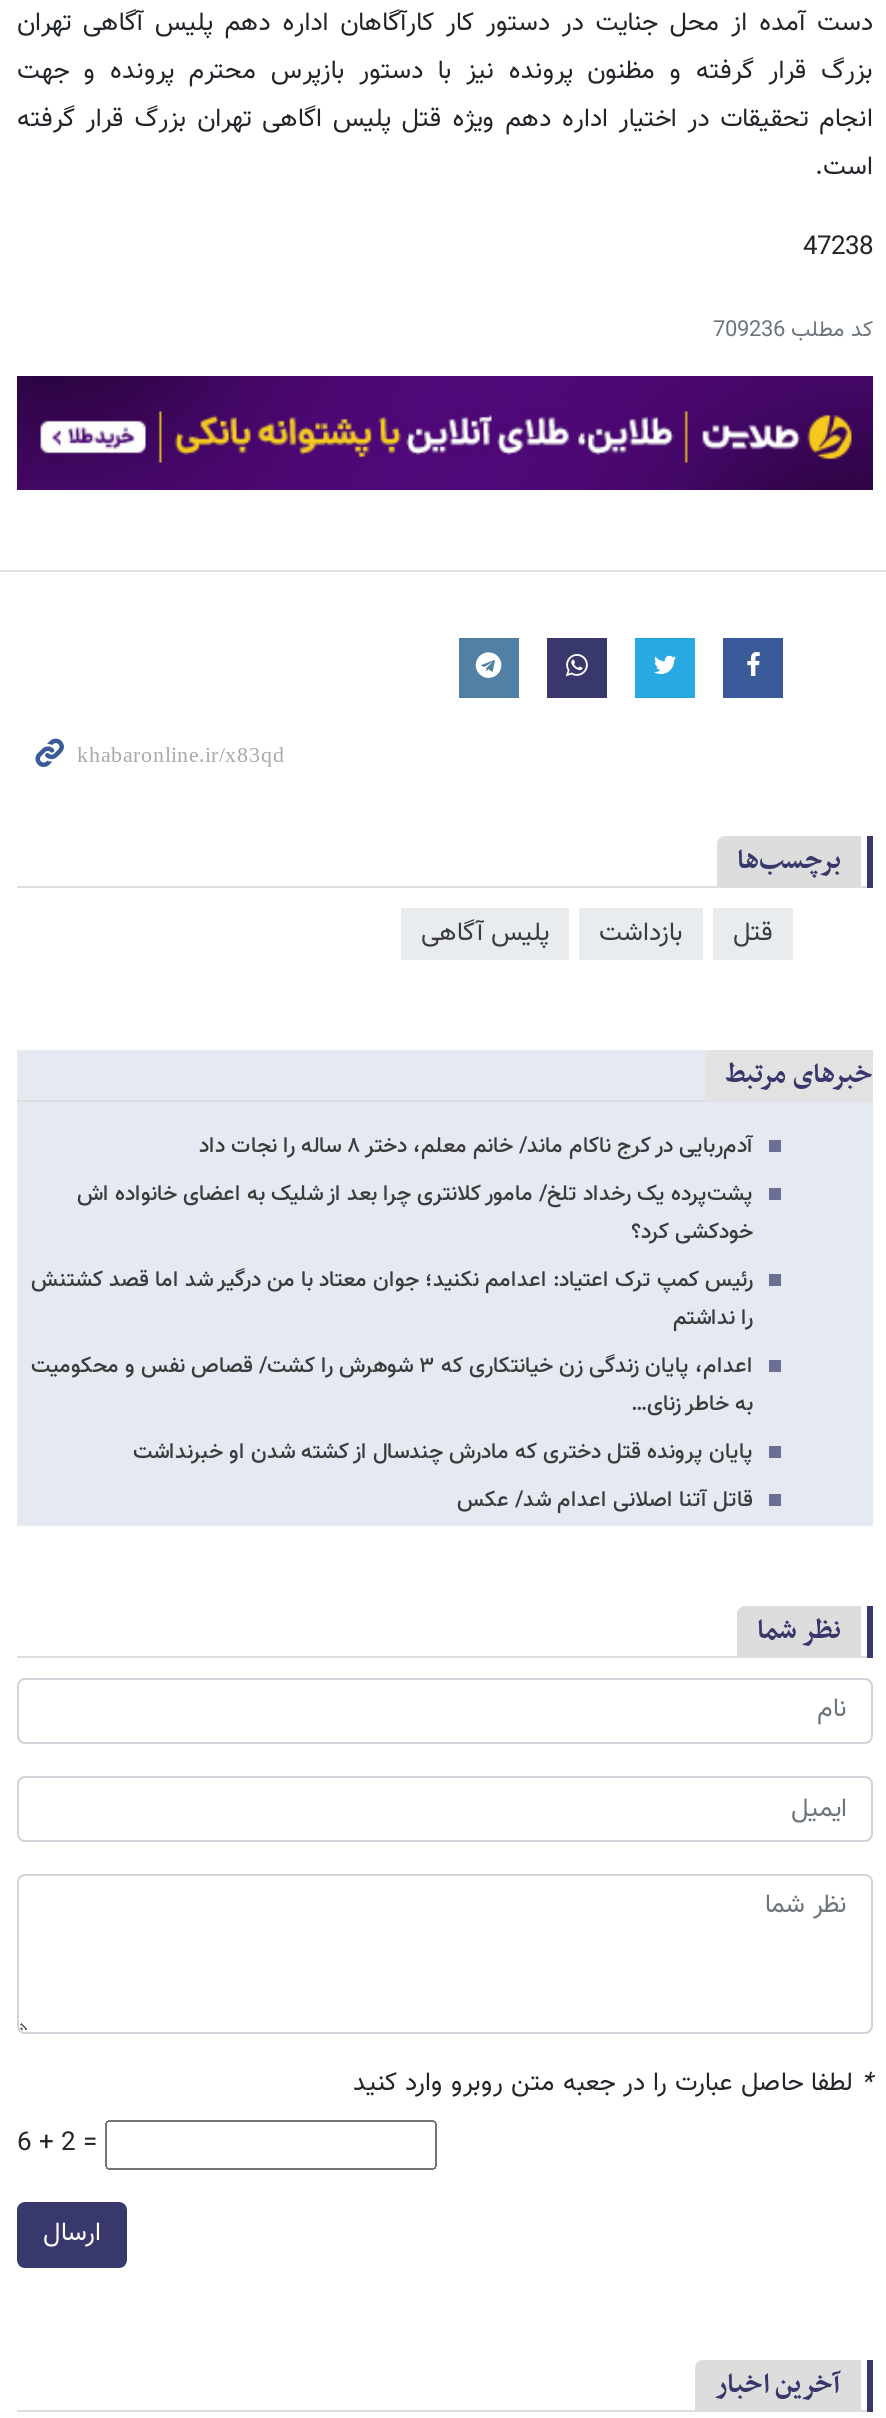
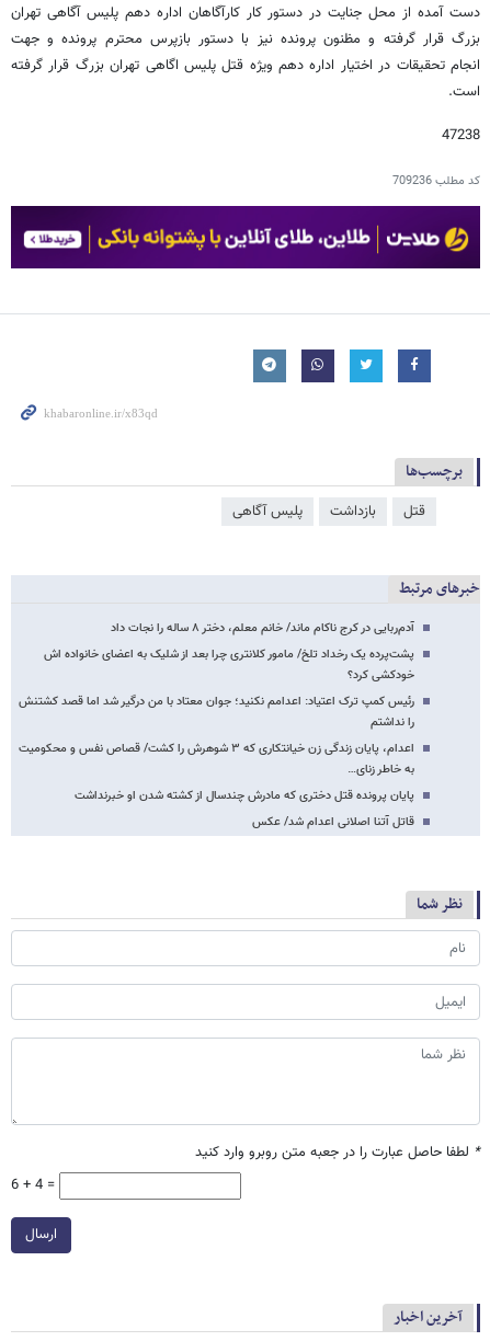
- 6 + 2 =
+ 6 + 4 =
